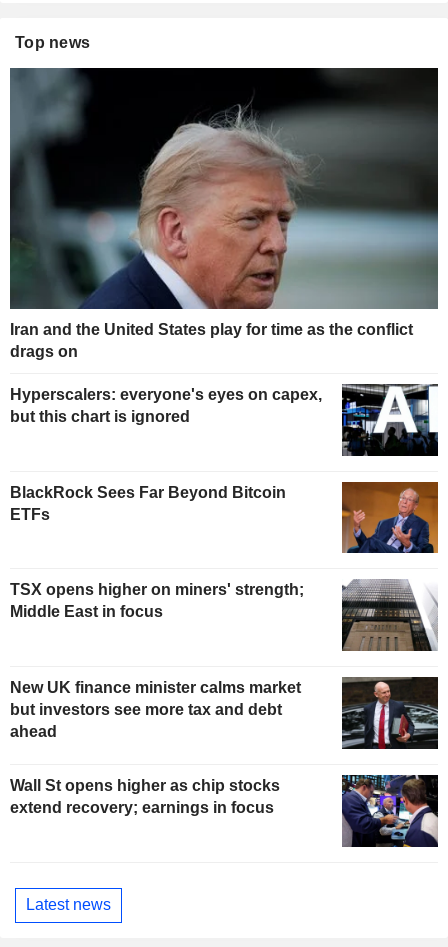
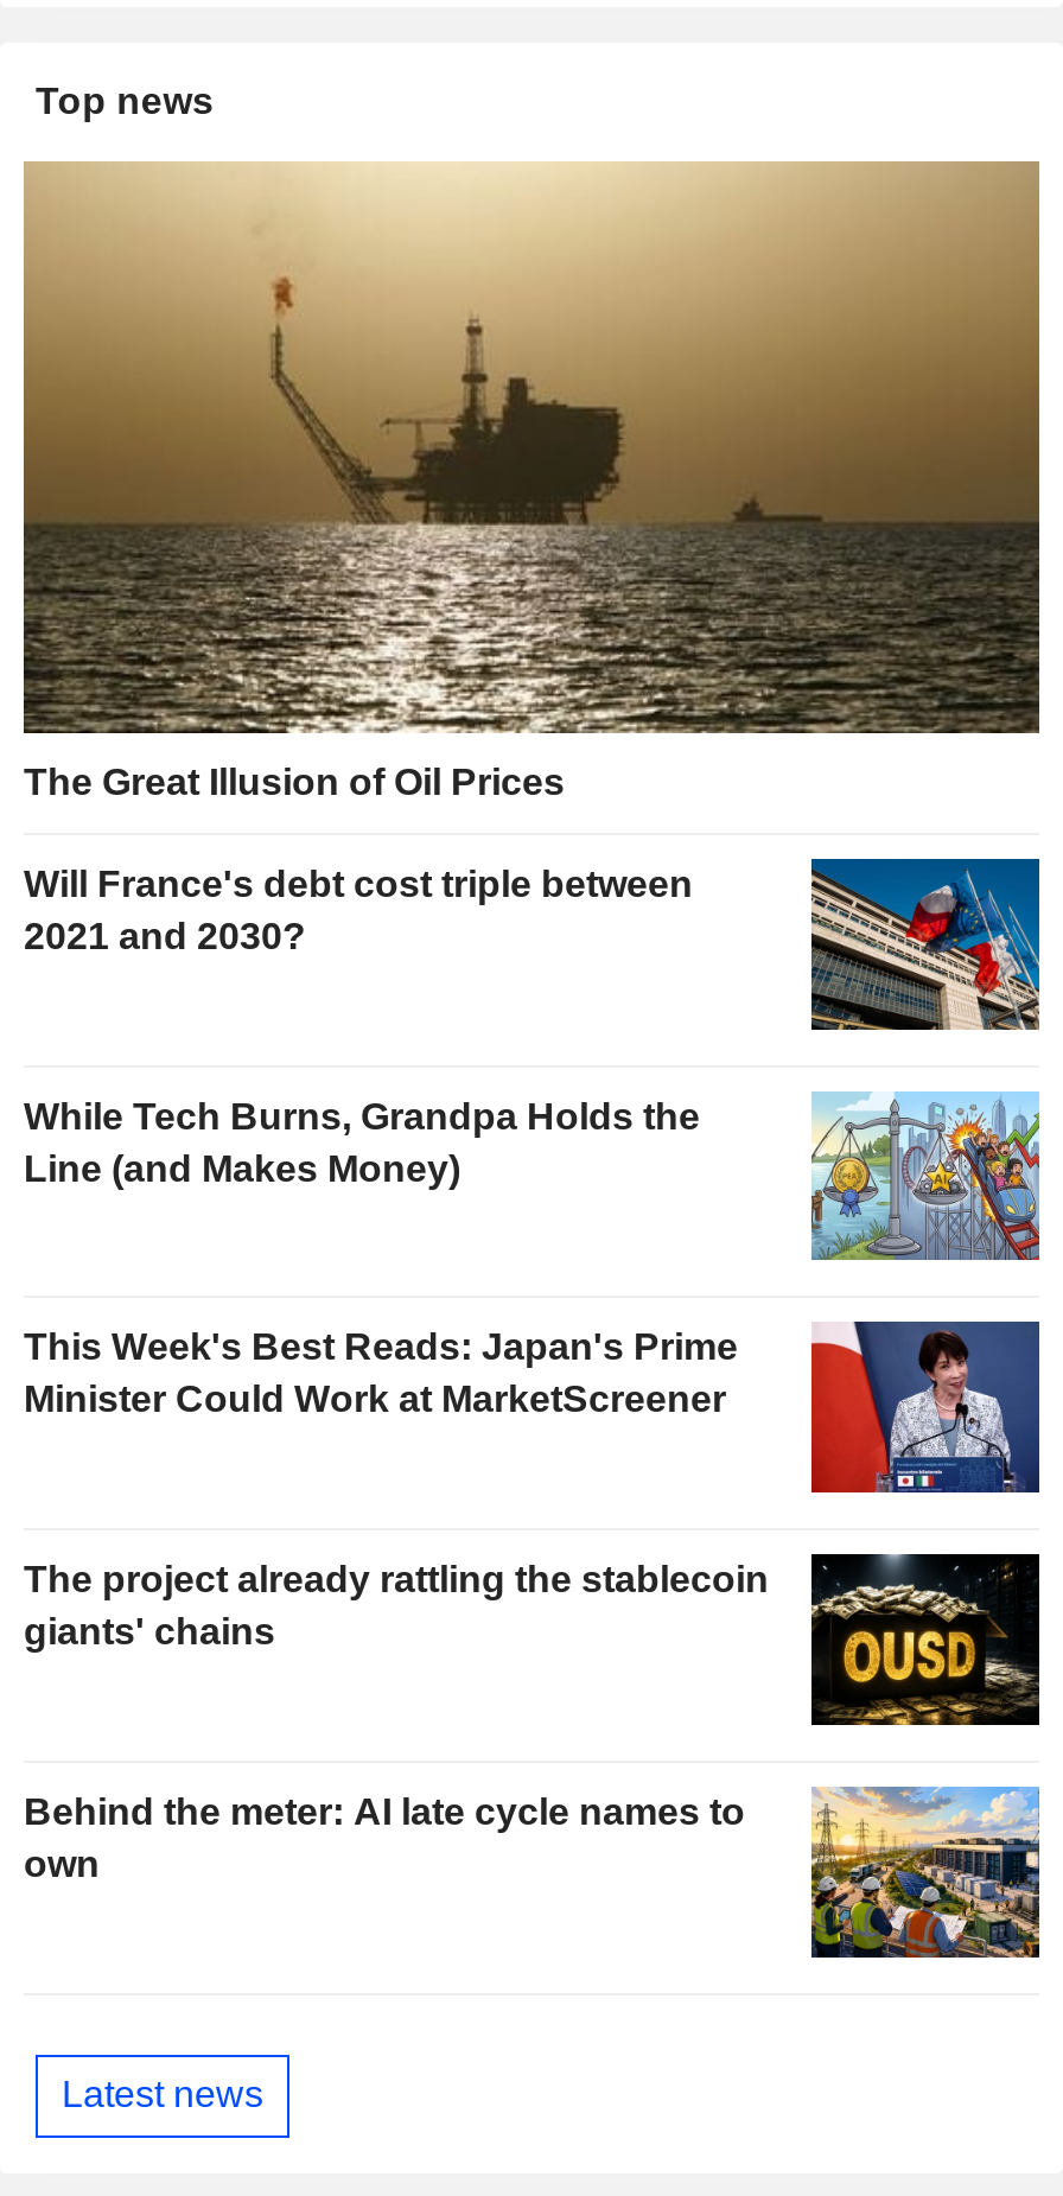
- [image]
- Iran and the United States play for time as the conflict
- drags on
+ [image]
+ The Great Illusion of Oil Prices

- Hyperscalers: everyone's eyes on capex,
- but this chart is ignored
+ Will France's debt cost triple between
+ 2021 and 2030?

- [image]
+ [image]

- BlackRock Sees Far Beyond Bitcoin
- ETFs
+ While Tech Burns, Grandpa Holds the
+ Line (and Makes Money)

- [image]
+ [image]

- [image]
- TSX opens higher on miners' strength;
- Middle East in focus
+ [image]
+ This Week's Best Reads: Japan's Prime
+ Minister Could Work at MarketScreener

- [image]
- New UK finance minister calms market
- but investors see more tax and debt
- ahead
+ [image]
+ The project already rattling the stablecoin
+ giants' chains

- Wall St opens higher as chip stocks
- extend recovery; earnings in focus
+ Behind the meter: AI late cycle names to
+ own

- [image]
+ [image]
